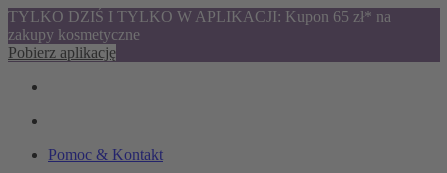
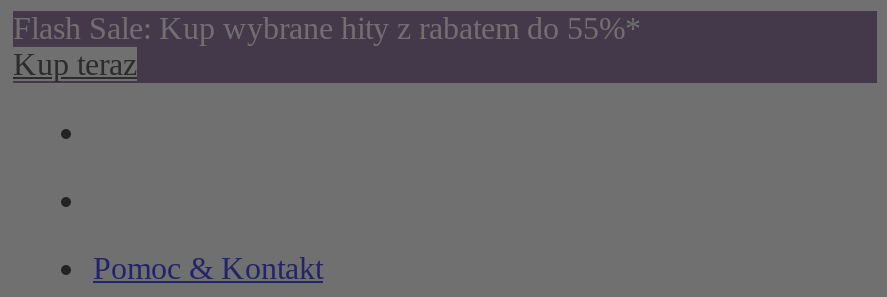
- TYLKO DZIŚ I TYLKO W APLIKACJI: Kupon 65 zł* na
- zakupy kosmetyczne
- Pobierz aplikację
+ Flash Sale: Kup wybrane hity z rabatem do 55%*
+ Kup teraz
